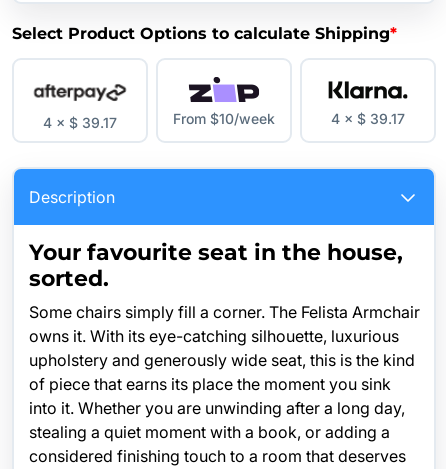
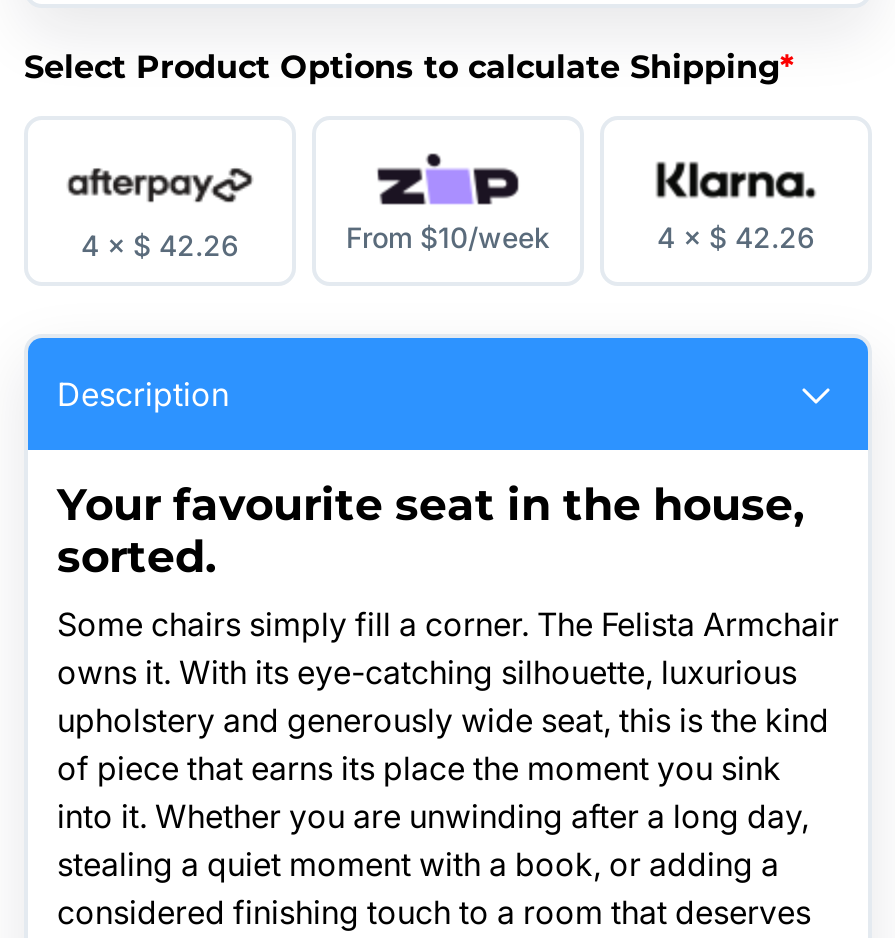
- 4 × $ 39.17
+ 4 × $ 42.26

- 4 × $ 39.17
+ 4 × $ 42.26
